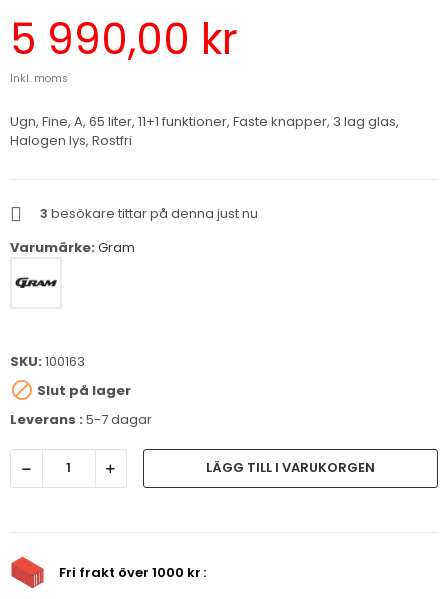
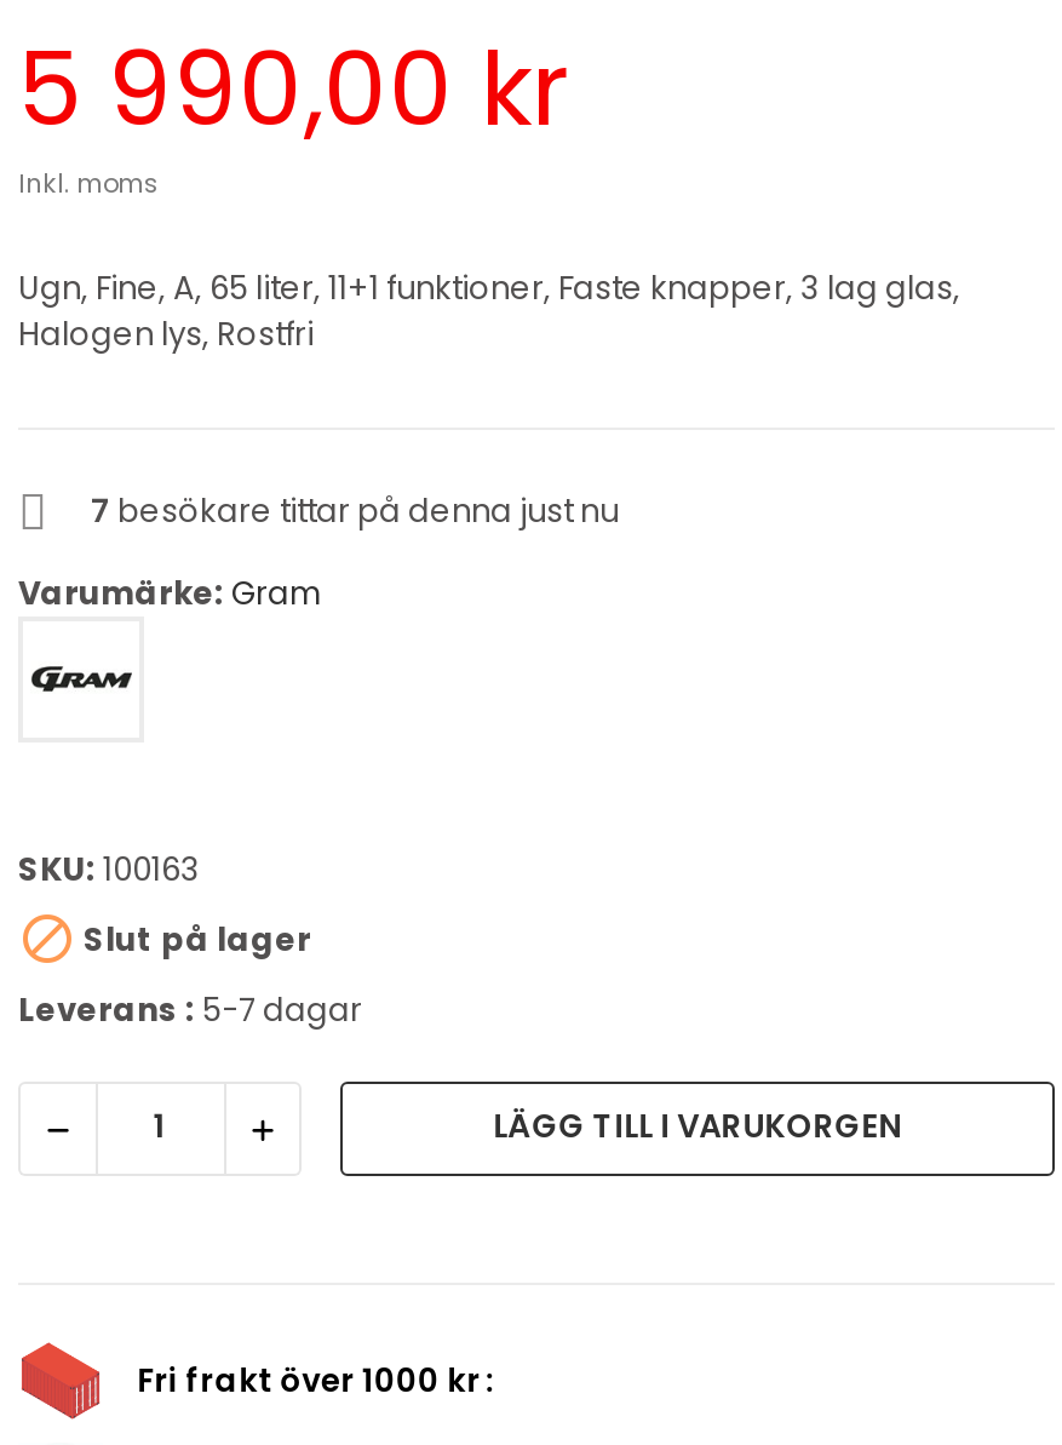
- 3 besökare tittar på denna just nu
+ 7 besökare tittar på denna just nu
